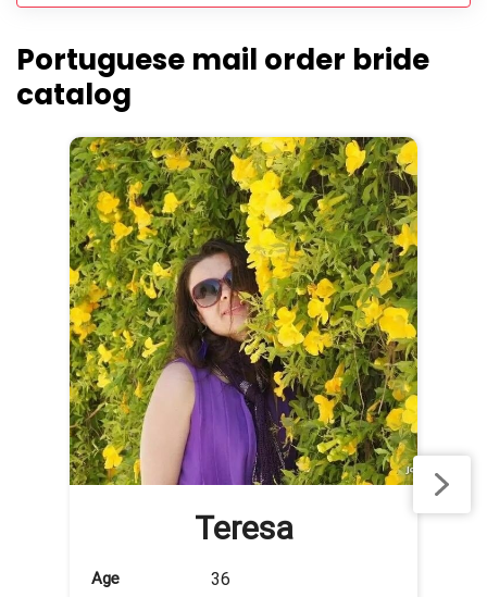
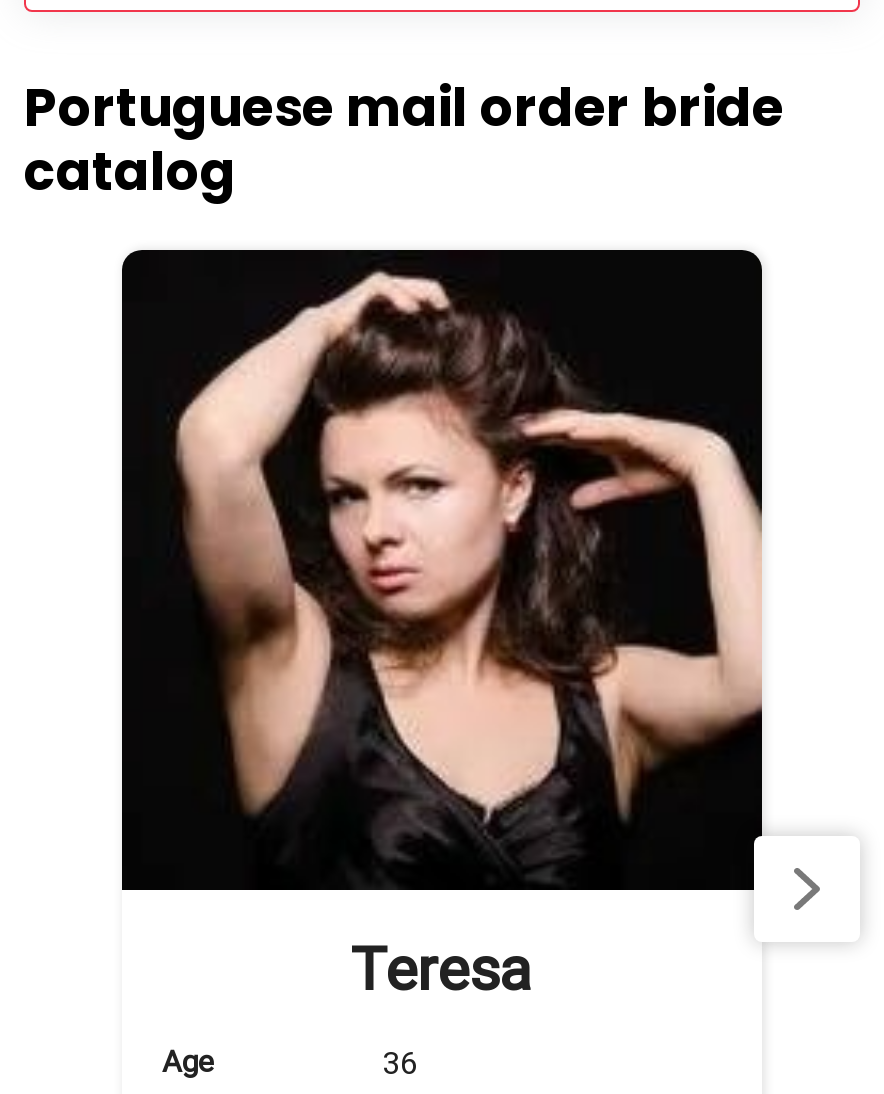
- [image]
+ [image]
